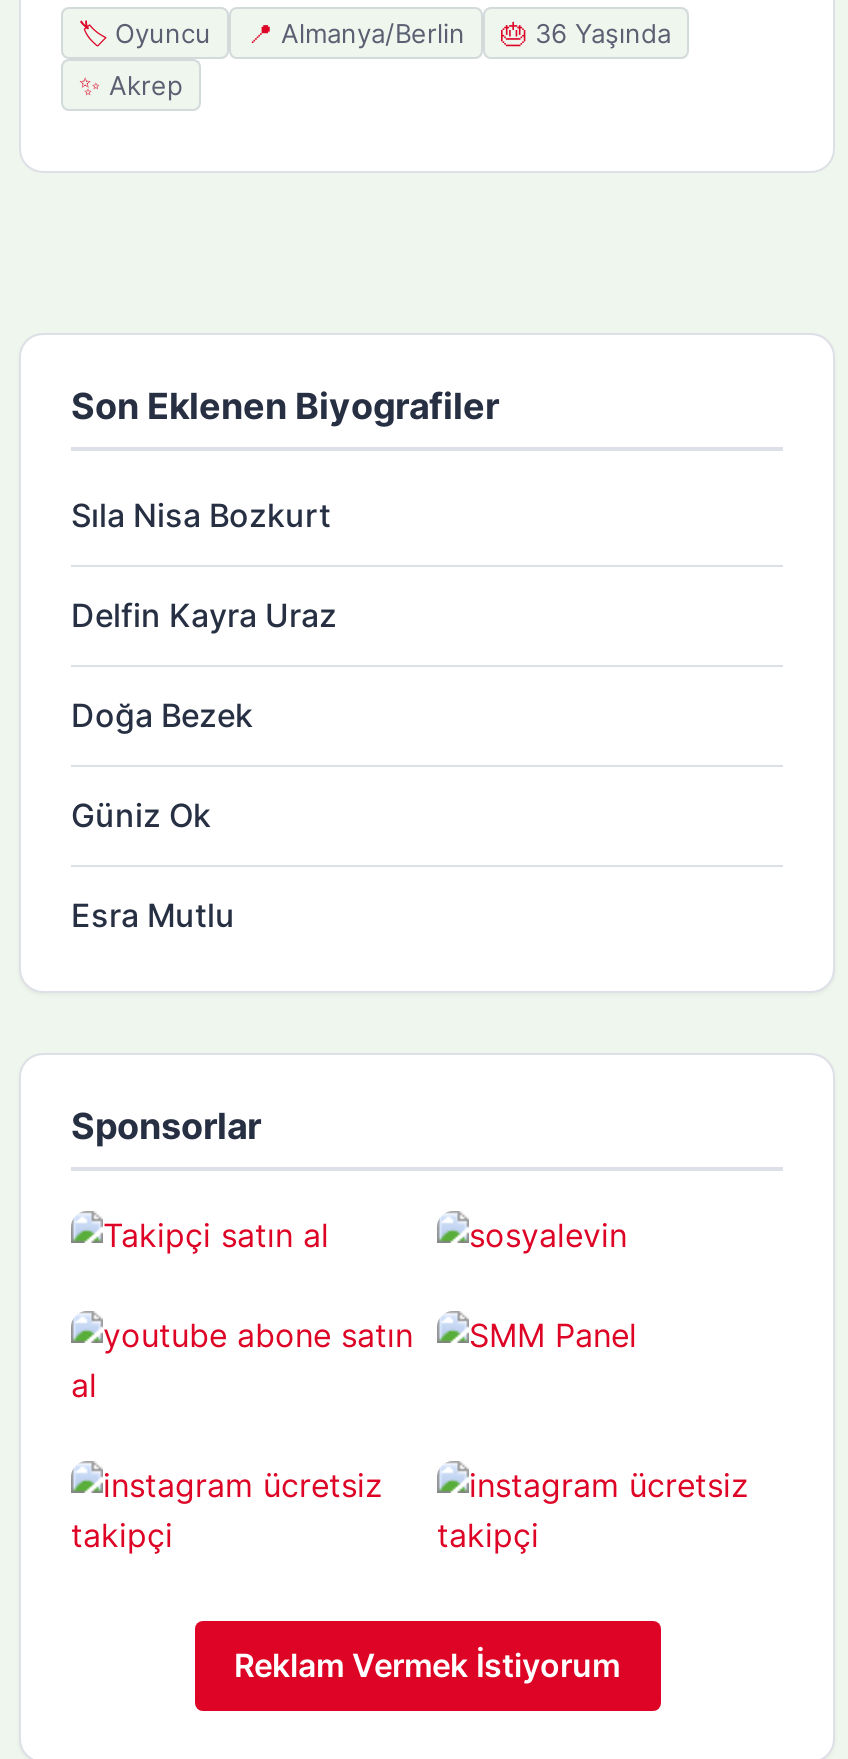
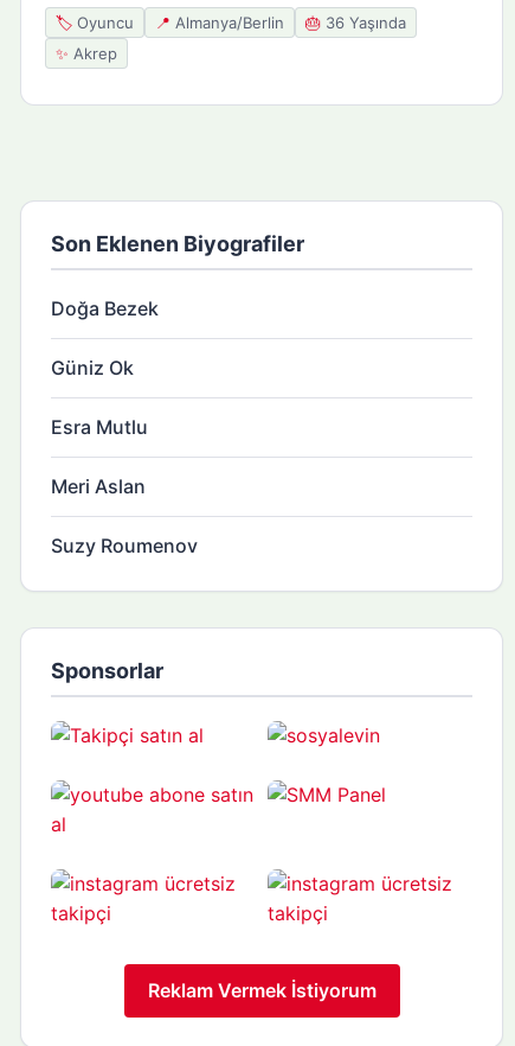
- Sıla Nisa Bozkurt
- Delfin Kayra Uraz

moved up: Doğa Bezek | Güniz Ok | Esra Mutlu

+ Meri Aslan
+ Suzy Roumenov
